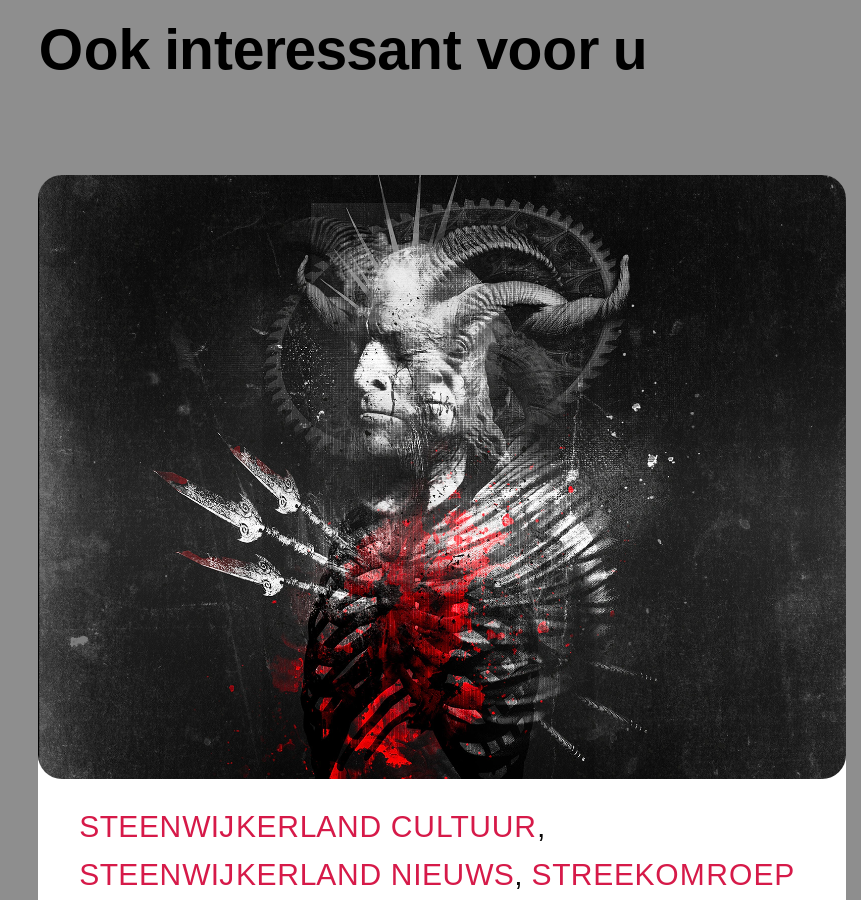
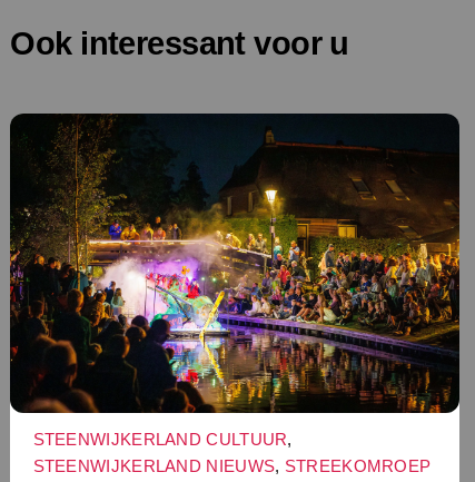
- [image]
+ [image]
